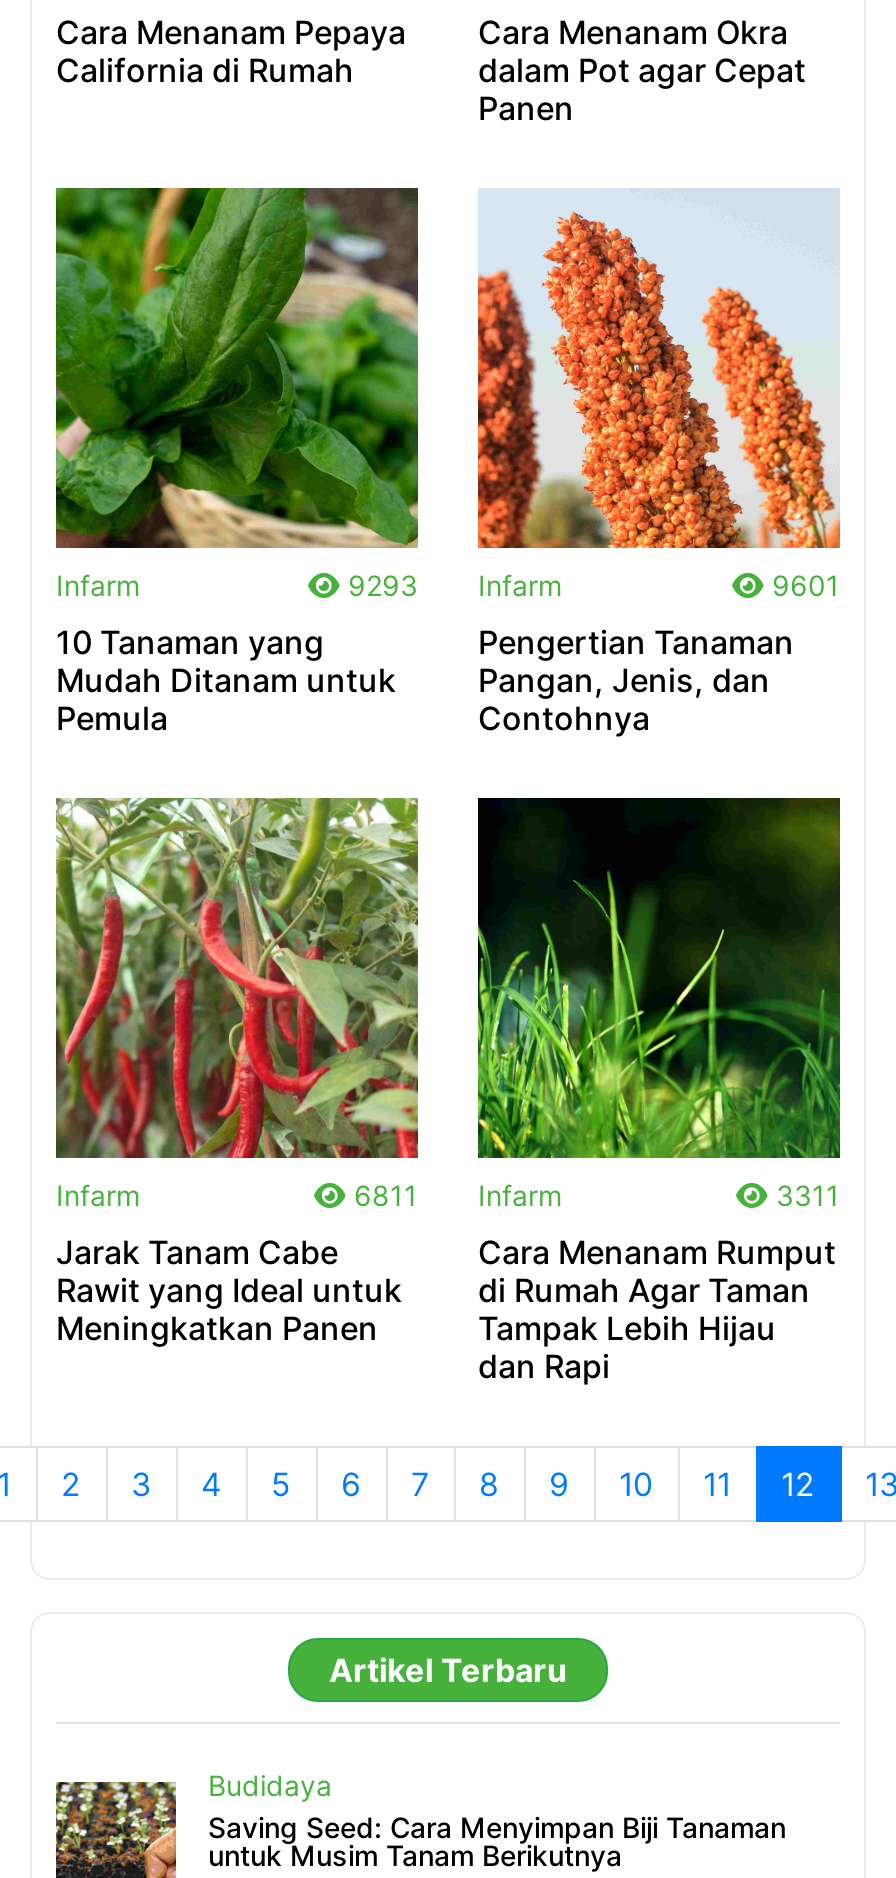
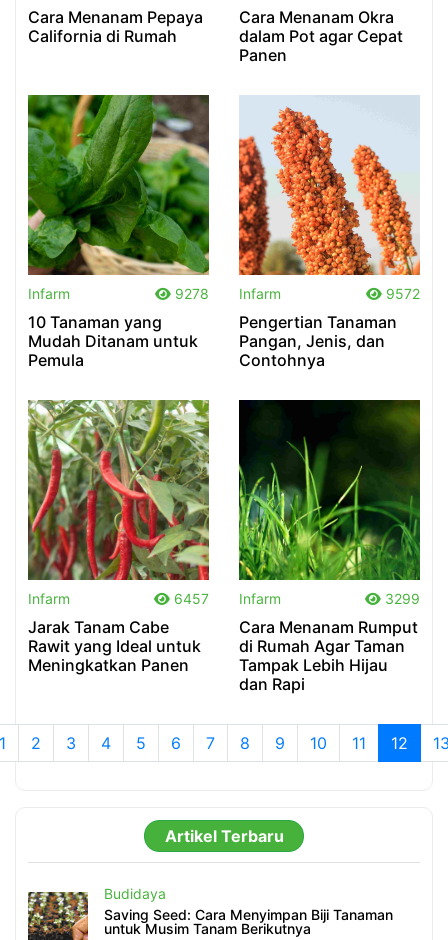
- 9293
+ 9278

- 9601
+ 9572

- 6811
+ 6457

- 3311
+ 3299
